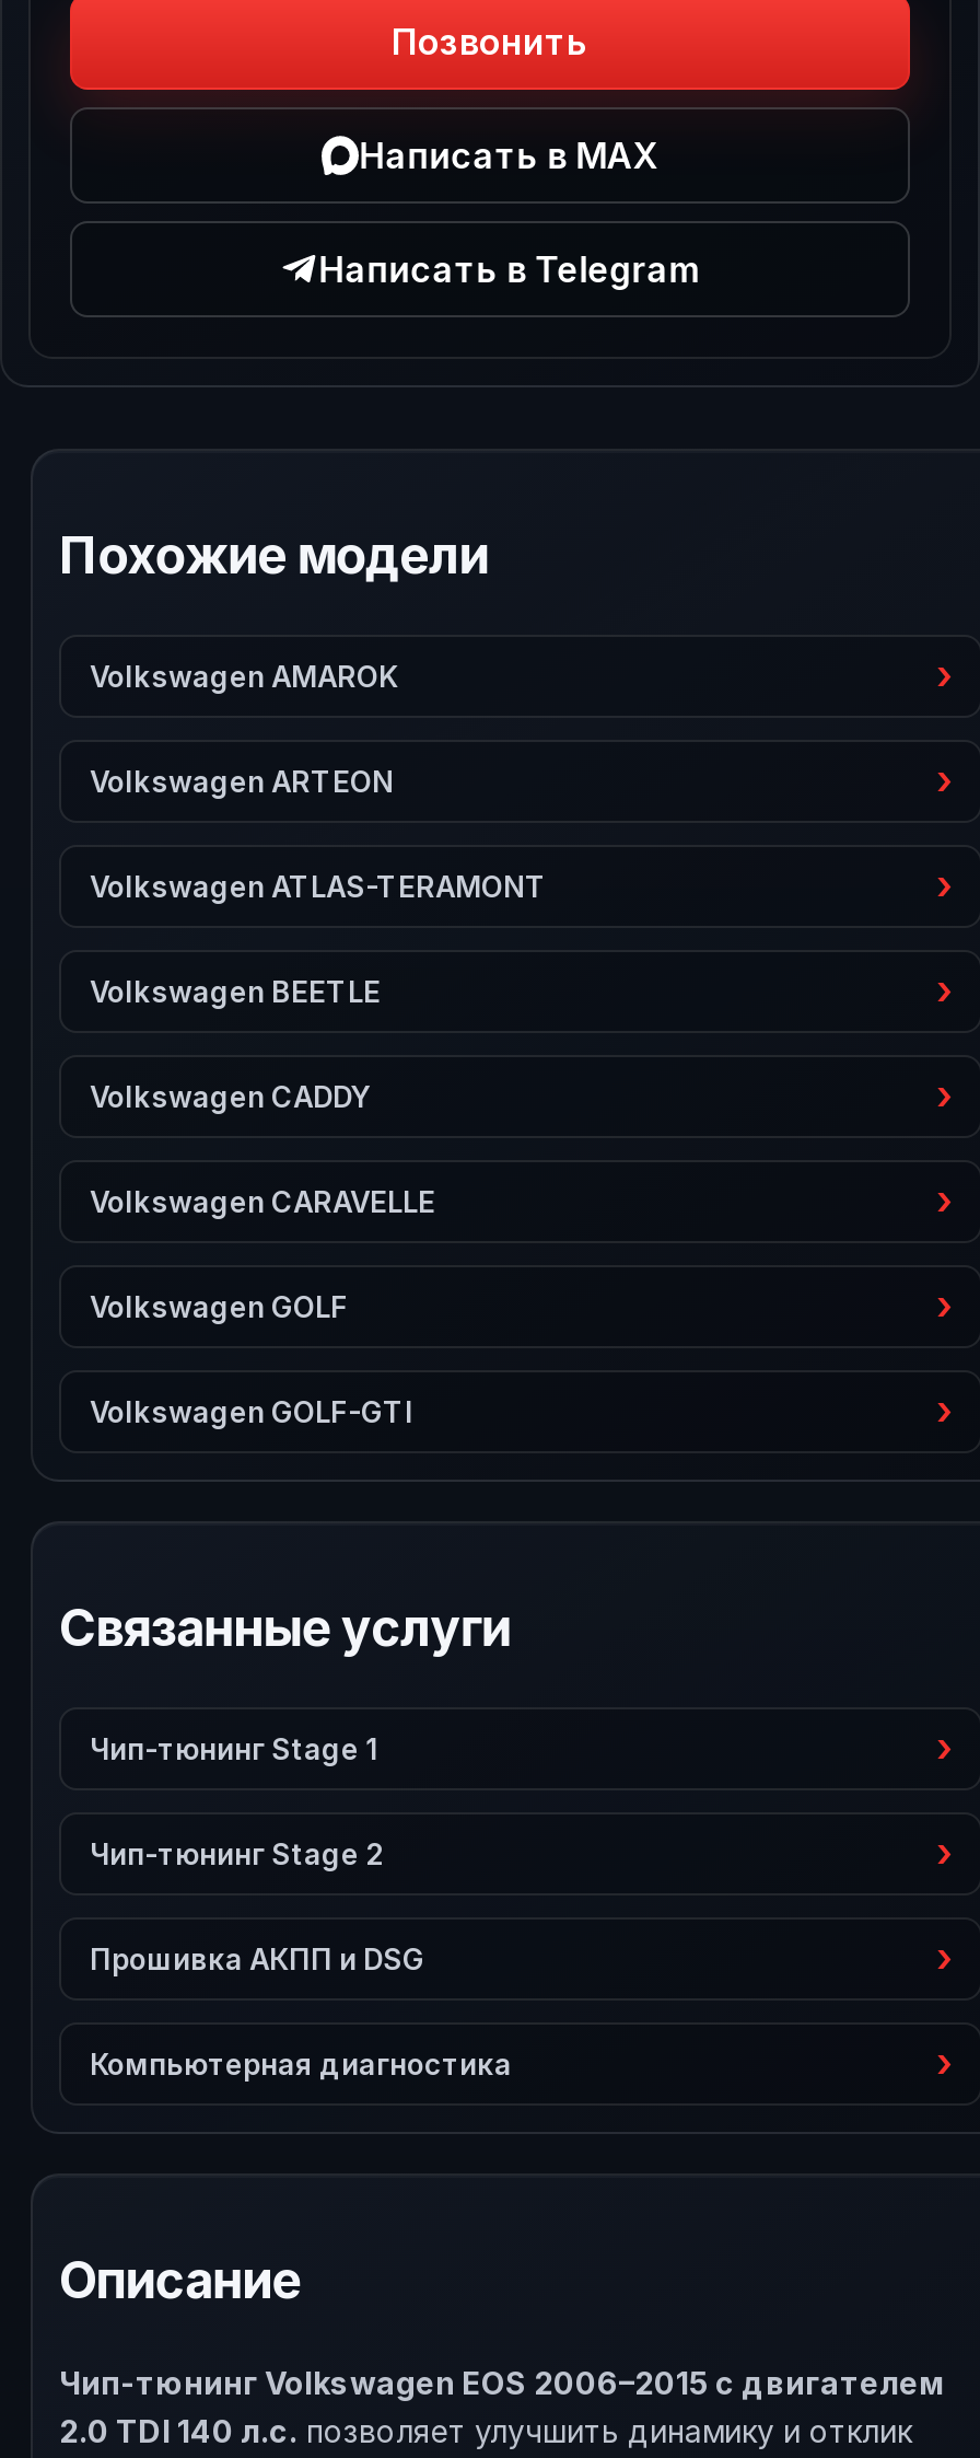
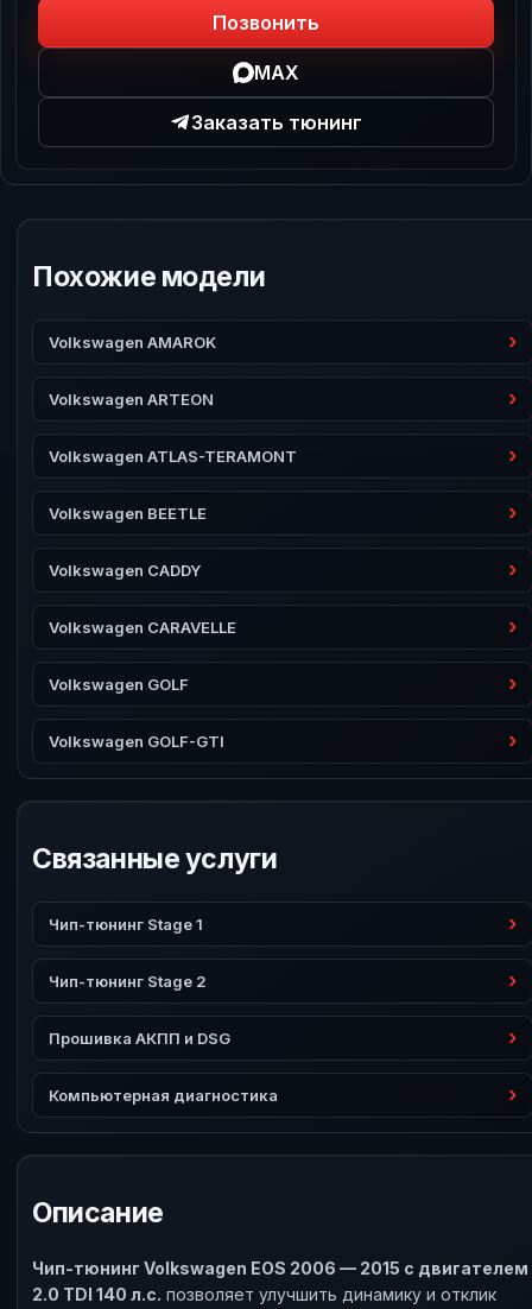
- Написать в MAX
+ MAX

- Написать в Telegram
+ Заказать тюнинг

- Чип-тюнинг Volkswagen EOS 2006–2015 с двигателем
+ Чип-тюнинг Volkswagen EOS 2006 — 2015 с двигателем
